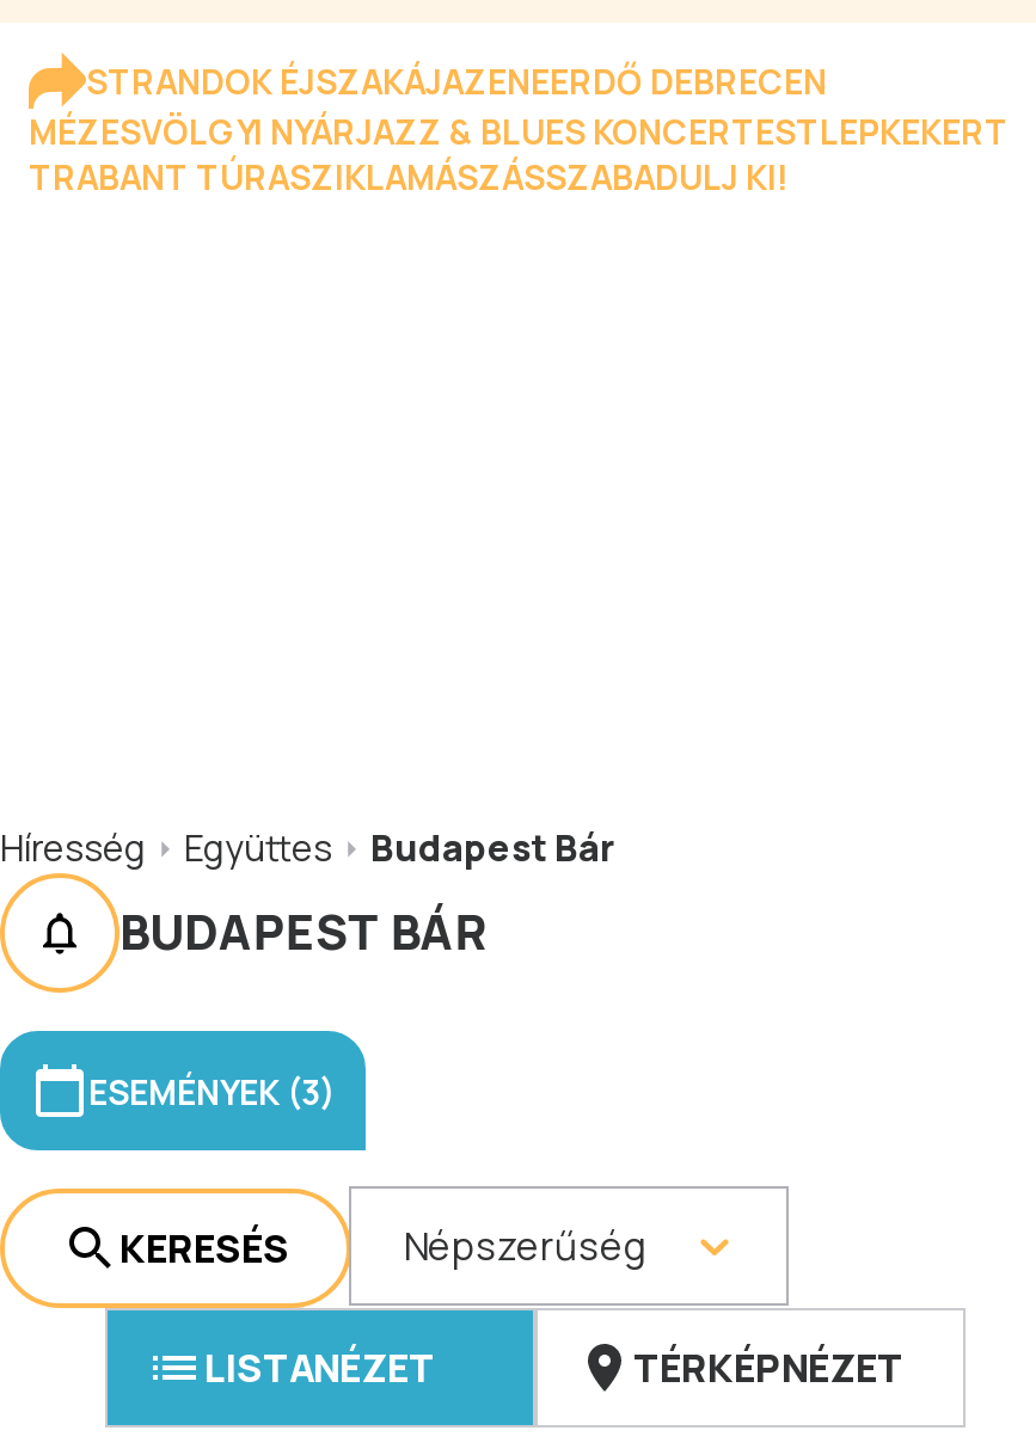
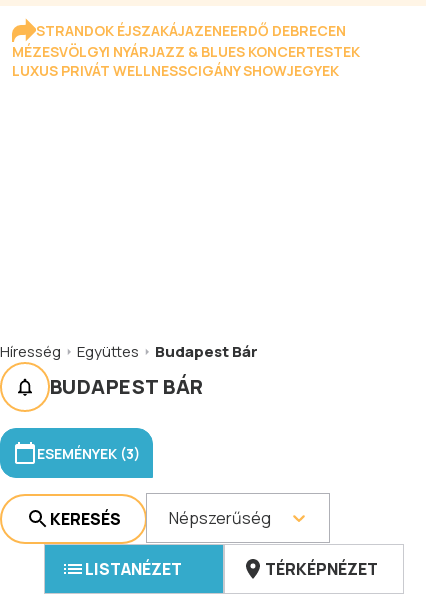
- MÉZESVÖLGYI NYÁRJAZZ & BLUES KONCERTESTLEPKEKERT
- TRABANT TÚRASZIKLAMÁSZÁSSZABADULJ KI!
+ MÉZESVÖLGYI NYÁRJAZZ & BLUES KONCERTESTEK
+ LUXUS PRIVÁT WELLNESSCIGÁNY SHOWJEGYEK
